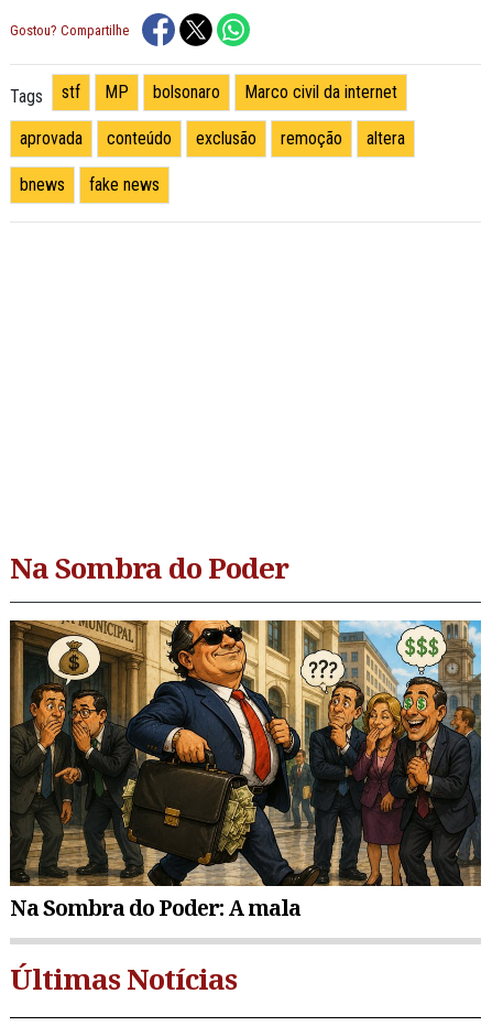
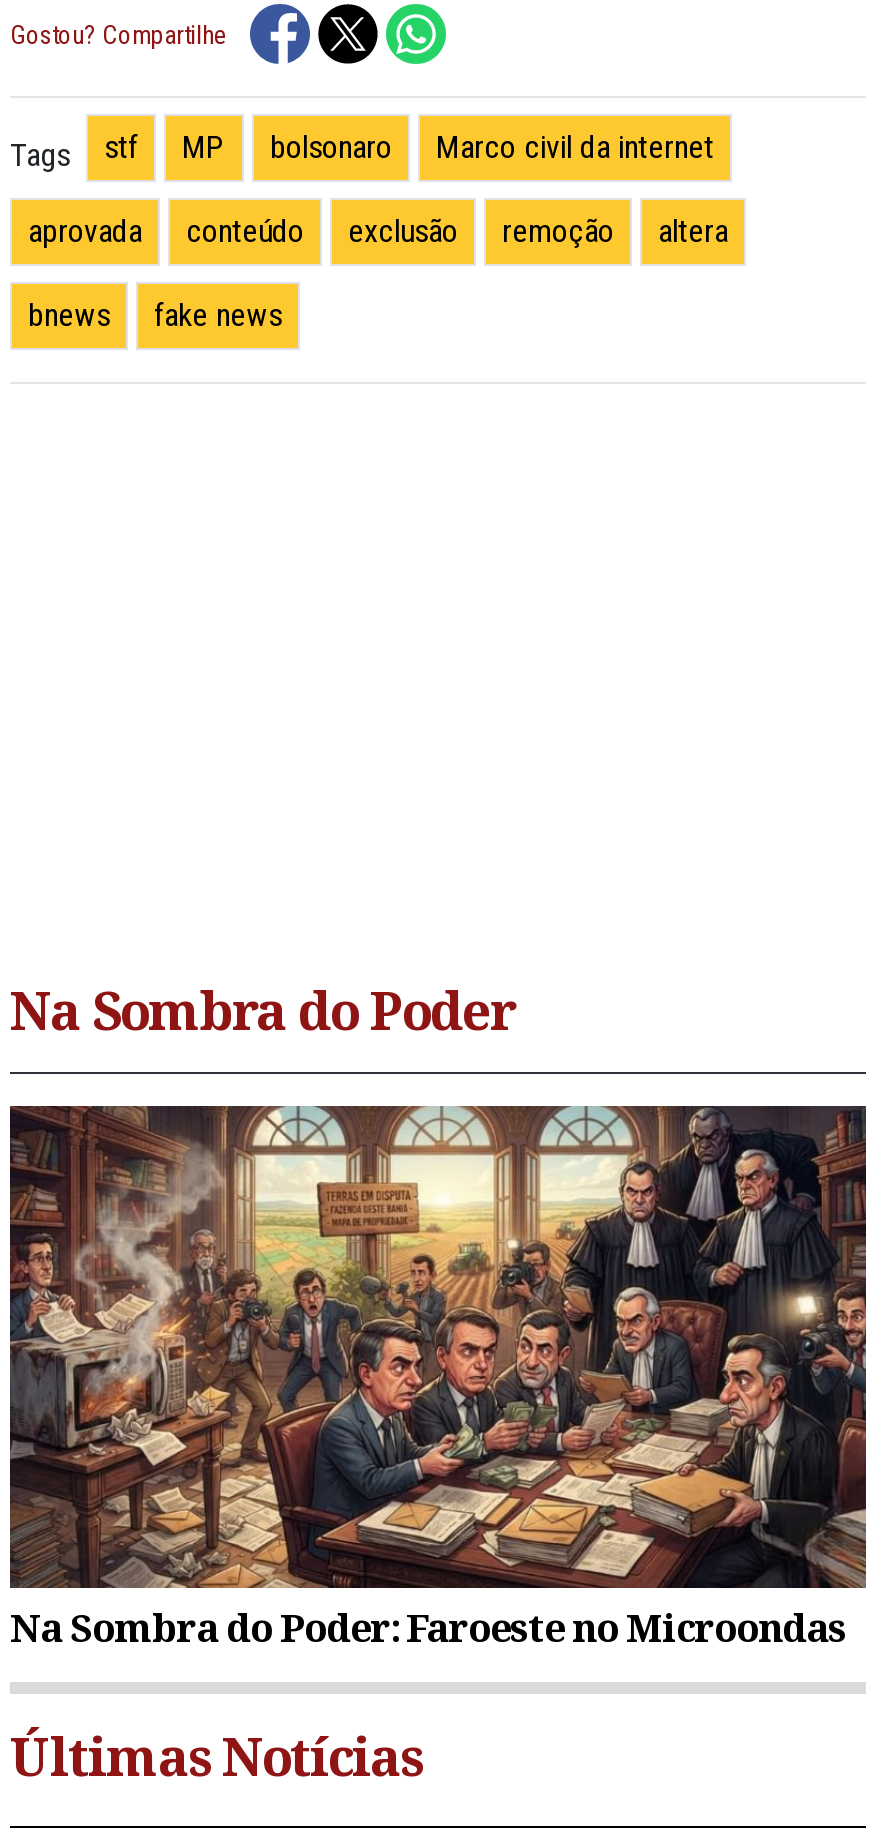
- [image]
- Na Sombra do Poder: A mala
+ [image]
+ Na Sombra do Poder: Faroeste no Microondas
